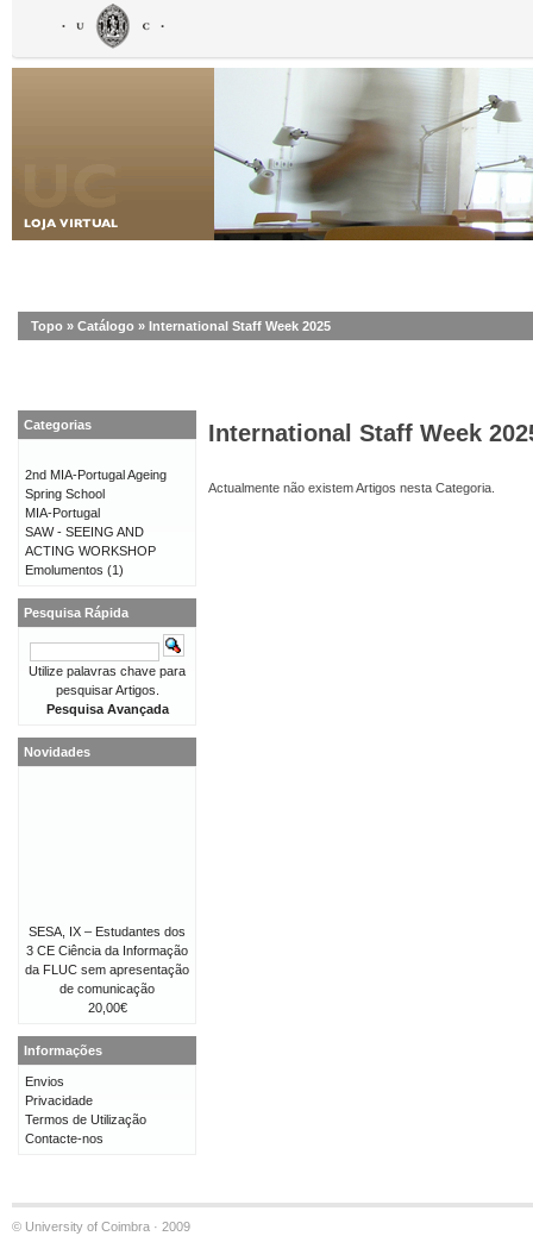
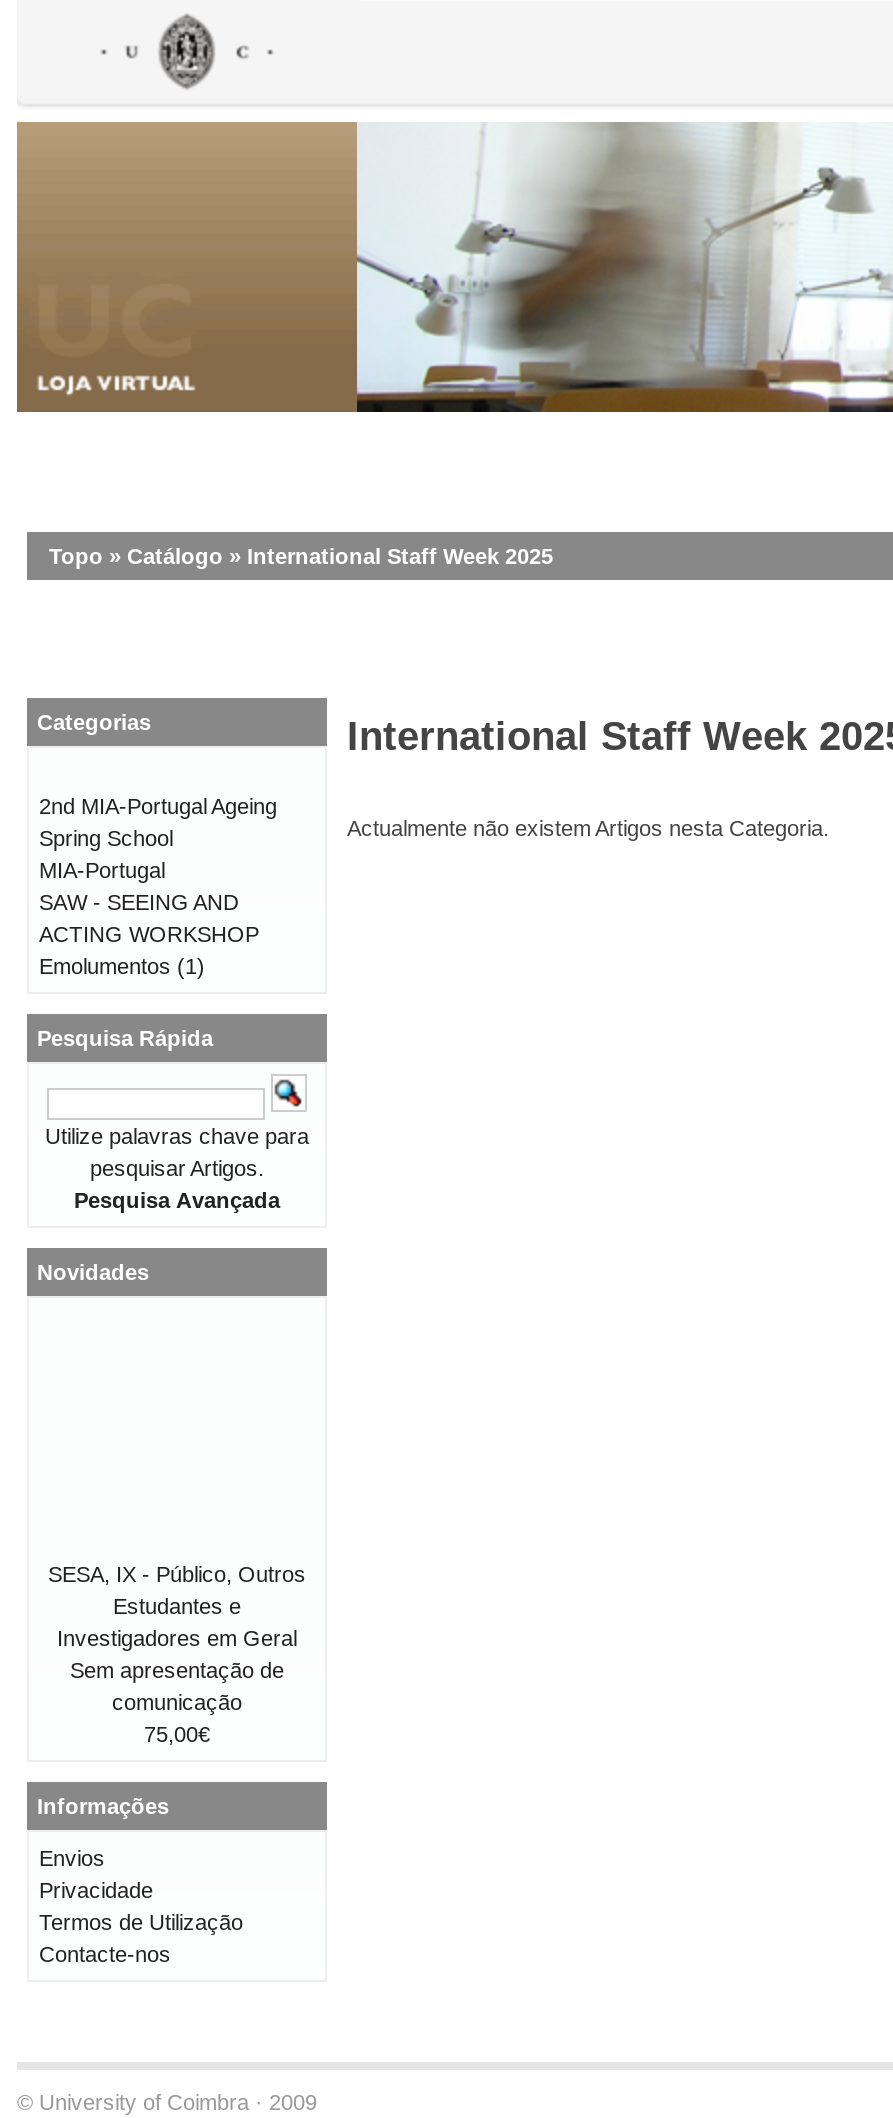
- SESA, IX – Estudantes dos
- 3 CE Ciência da Informação
- da FLUC sem apresentação
- de comunicação
- 20,00€
+ SESA, IX - Público, Outros
+ Estudantes e
+ Investigadores em Geral
+ Sem apresentação de
+ comunicação
+ 75,00€
